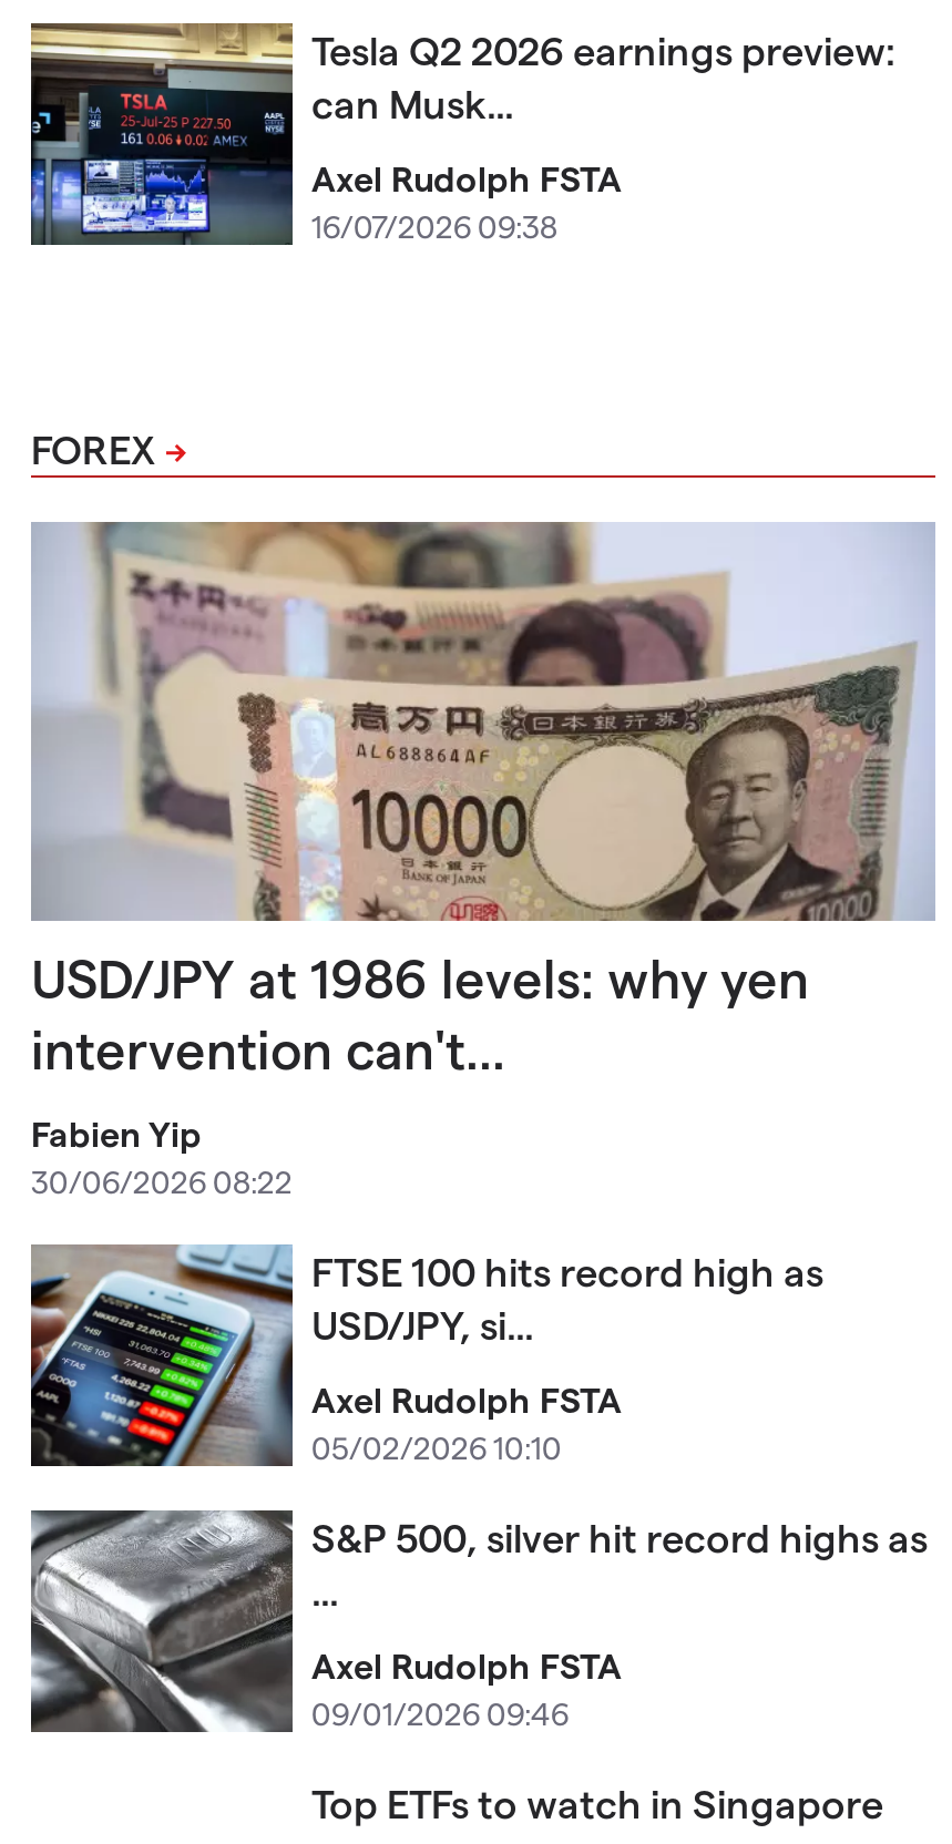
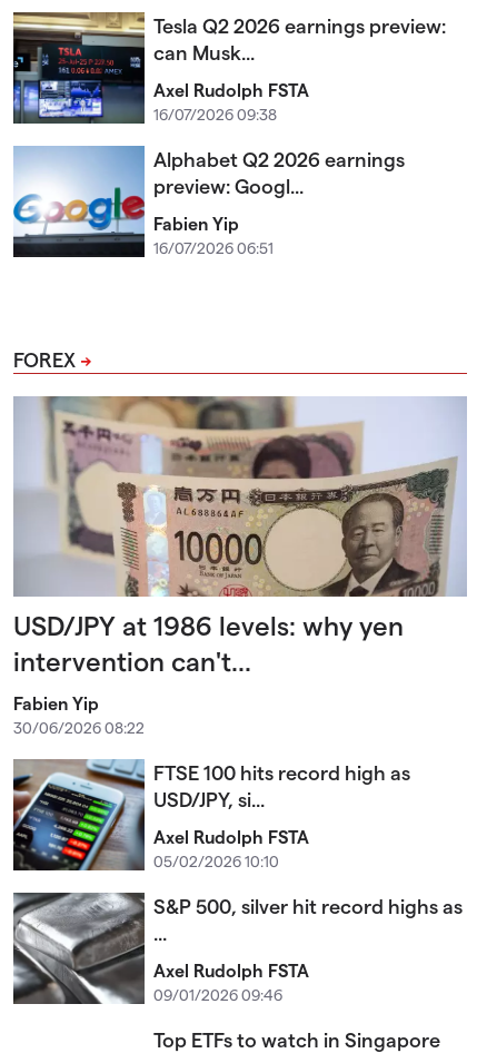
+ [image]
+ Alphabet Q2 2026 earnings
+ preview: Googl...
+ Fabien Yip
+ 16/07/2026 06:51
